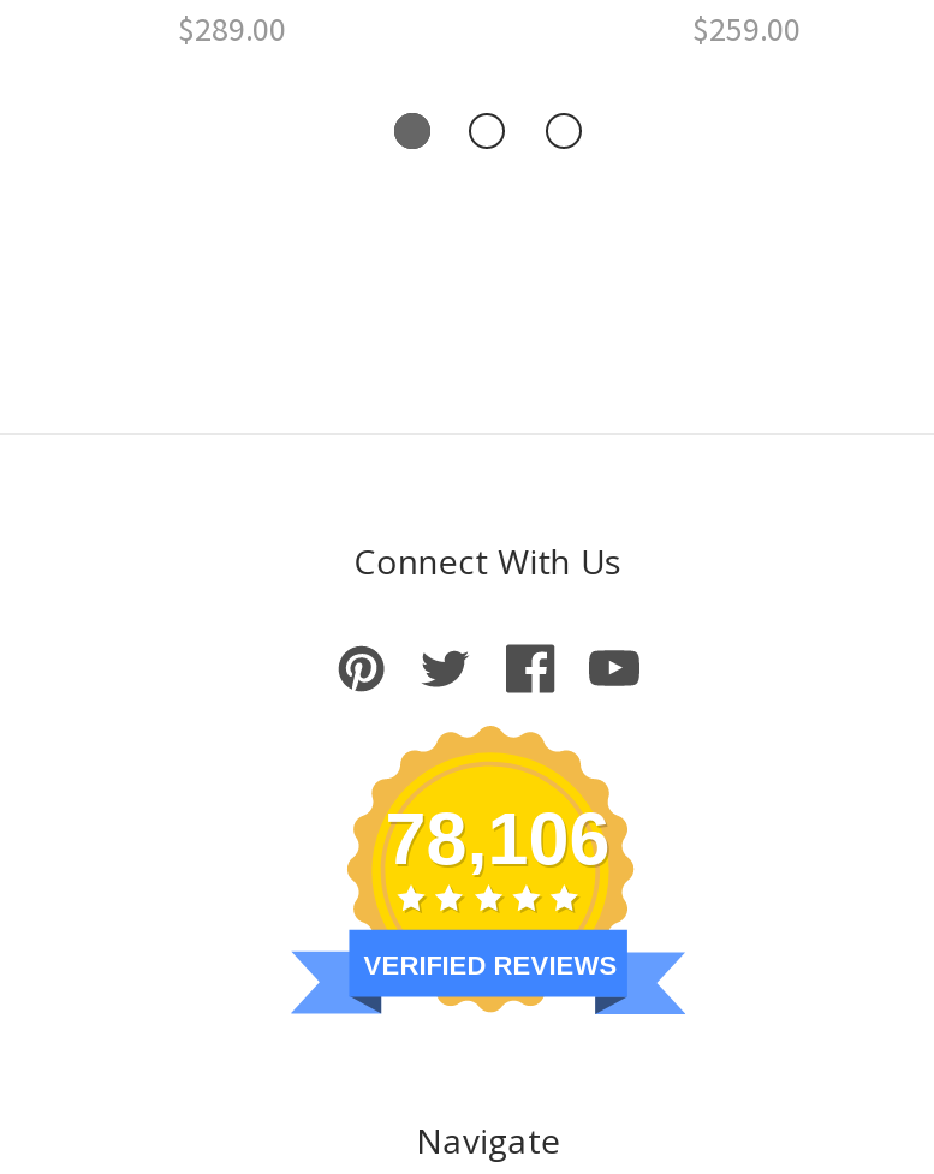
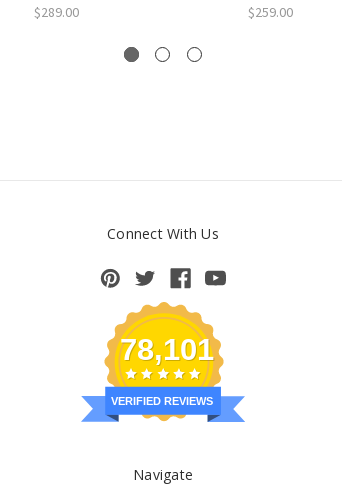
- 78,106
+ 78,101
